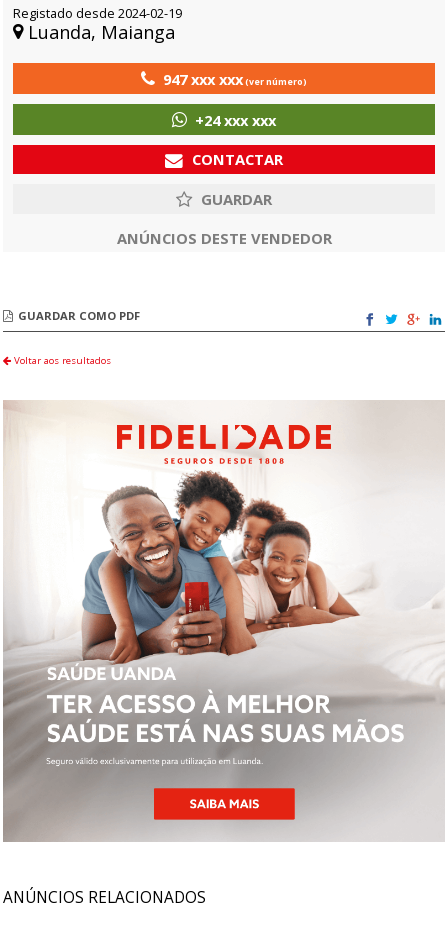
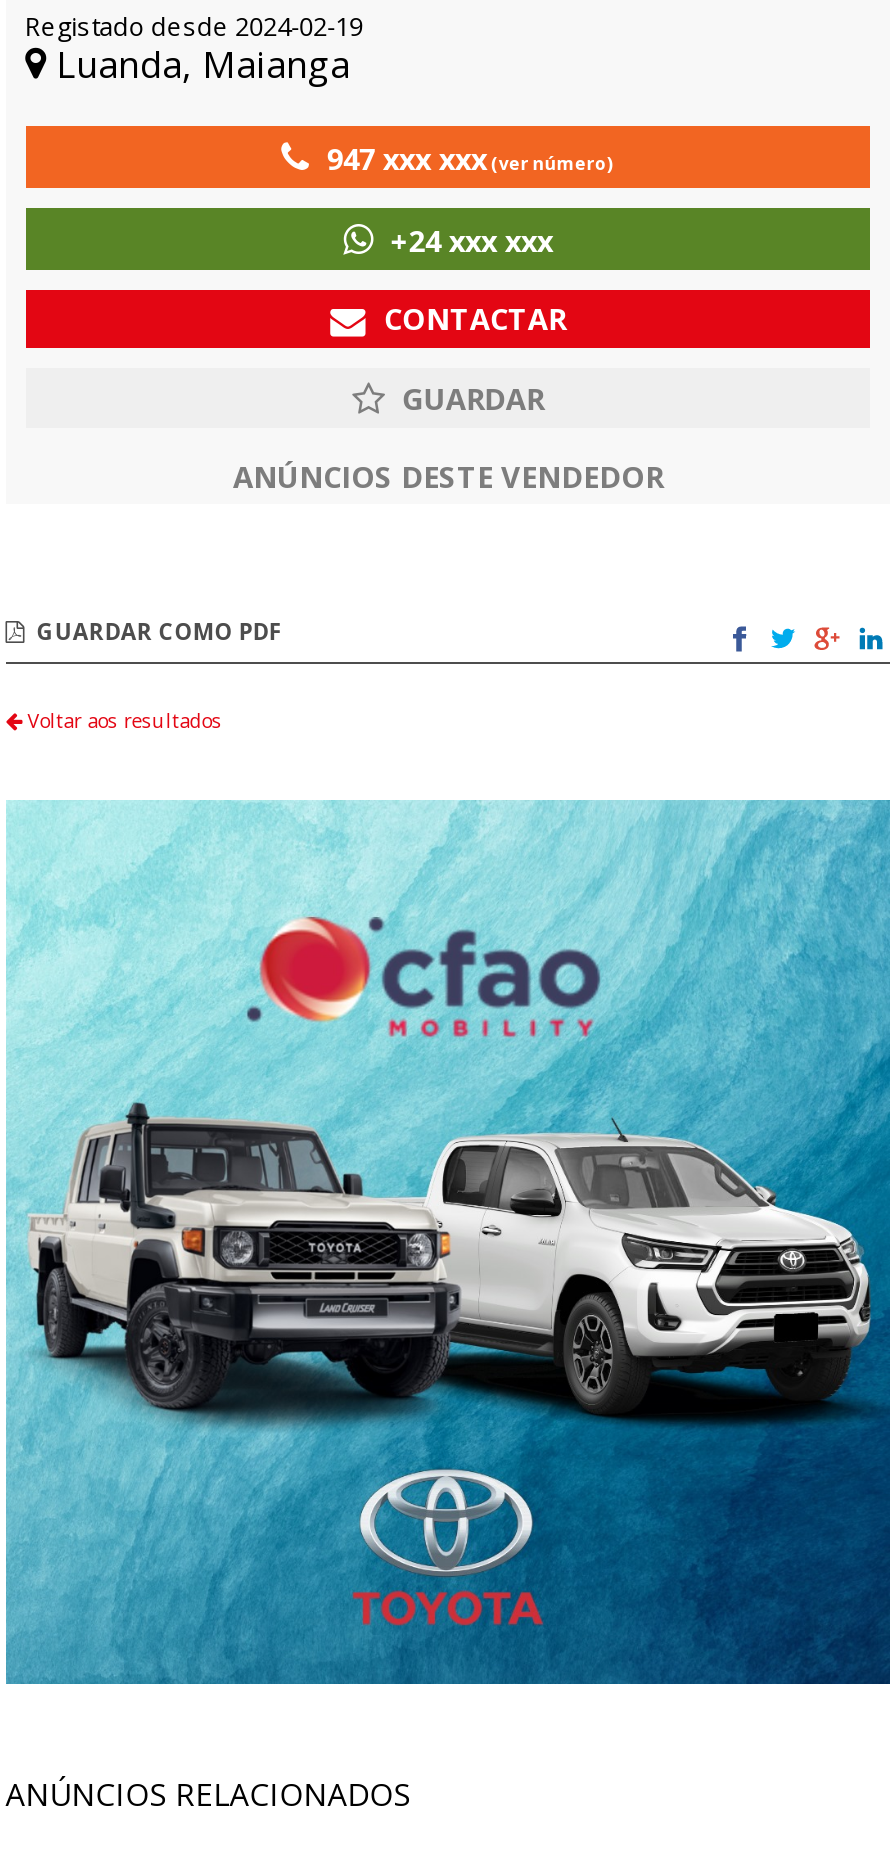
- [image]
+ [image]
